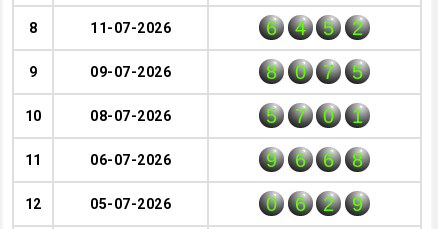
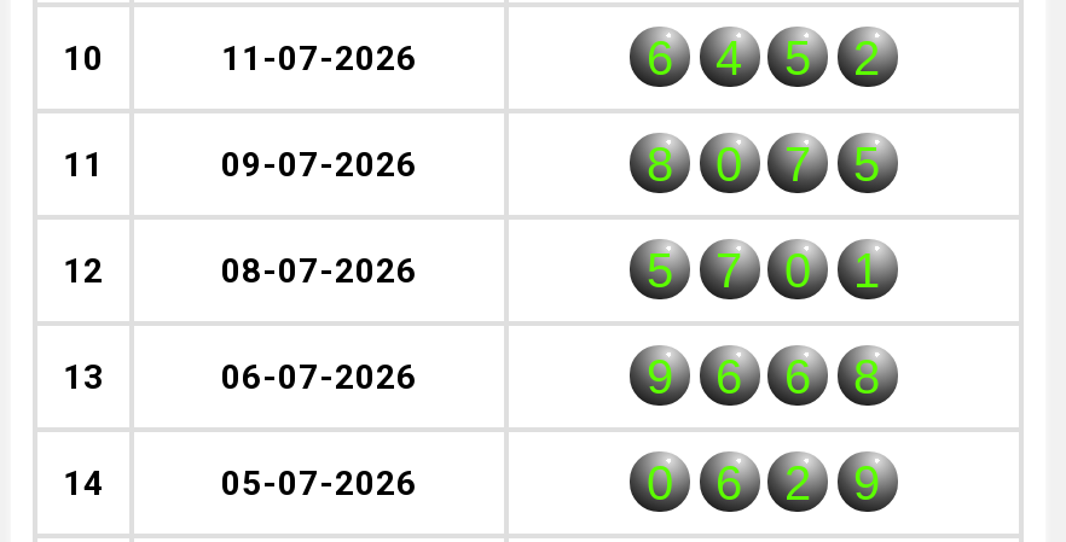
- 8
+ 10

- 9
+ 11

- 10
+ 12

- 11
+ 13

- 12
+ 14
